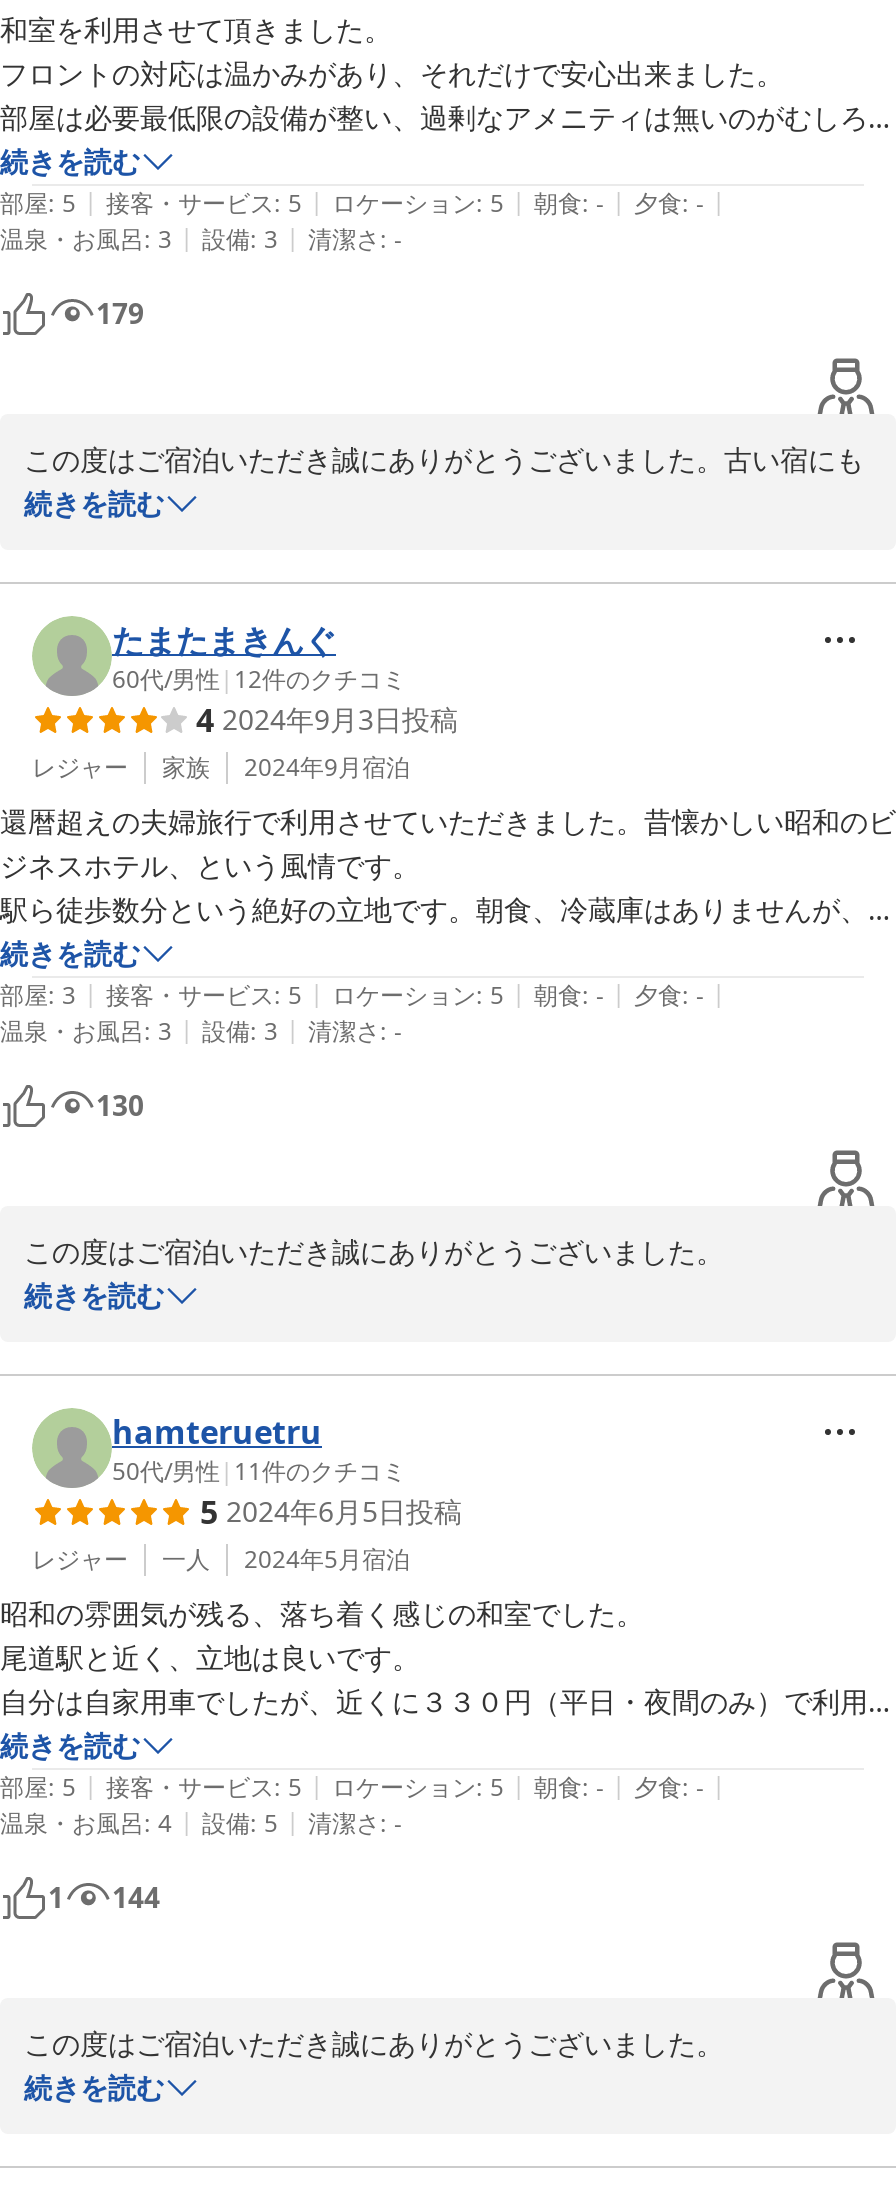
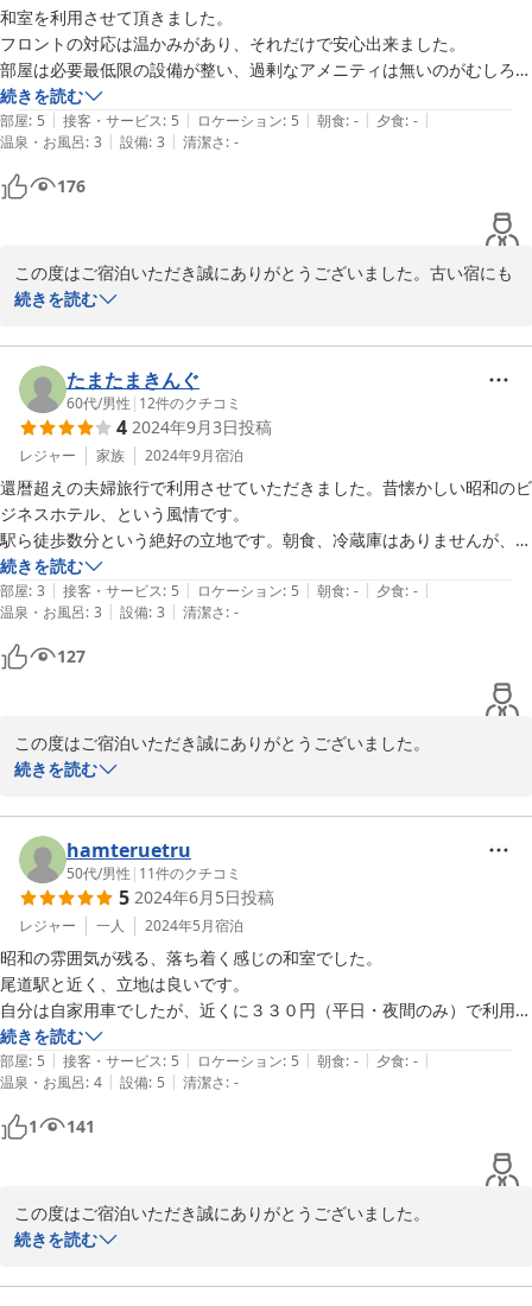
- 179
+ 176

- 130
+ 127

- 1 144
+ 1 141
